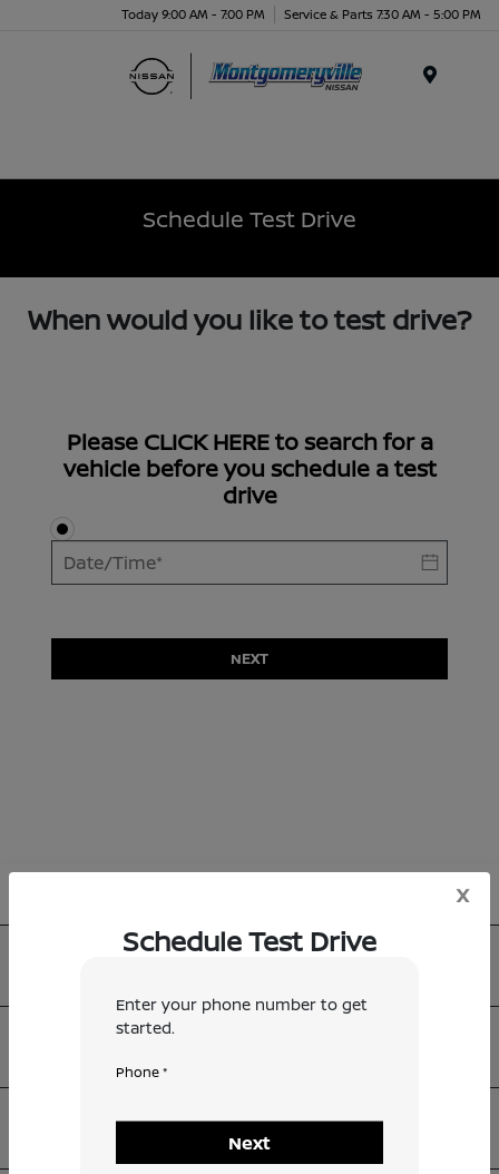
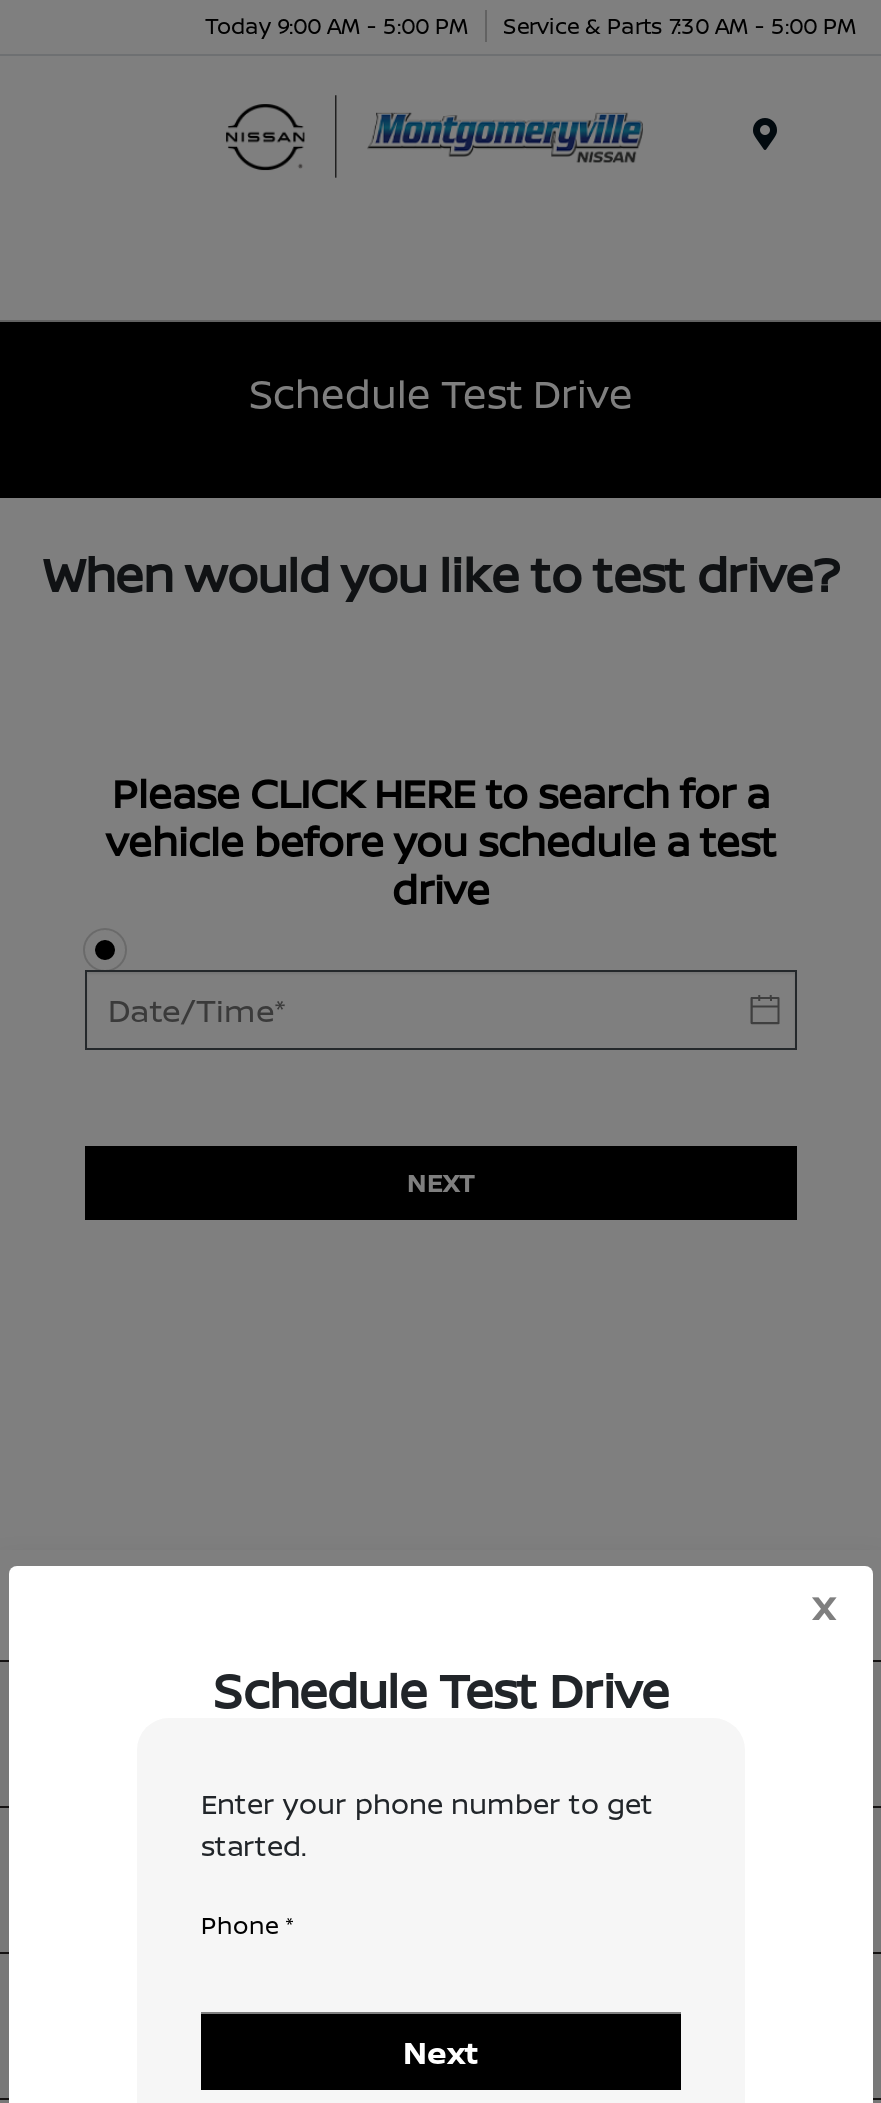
- Today 9:00 AM - 7:00 PM Service & Parts 7:30 AM - 5:00 PM
+ Today 9:00 AM - 5:00 PM Service & Parts 7:30 AM - 5:00 PM
